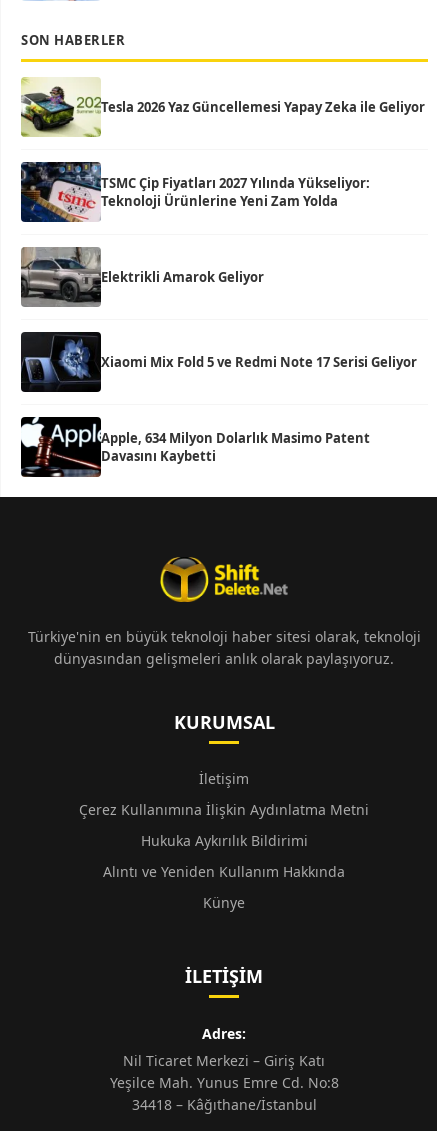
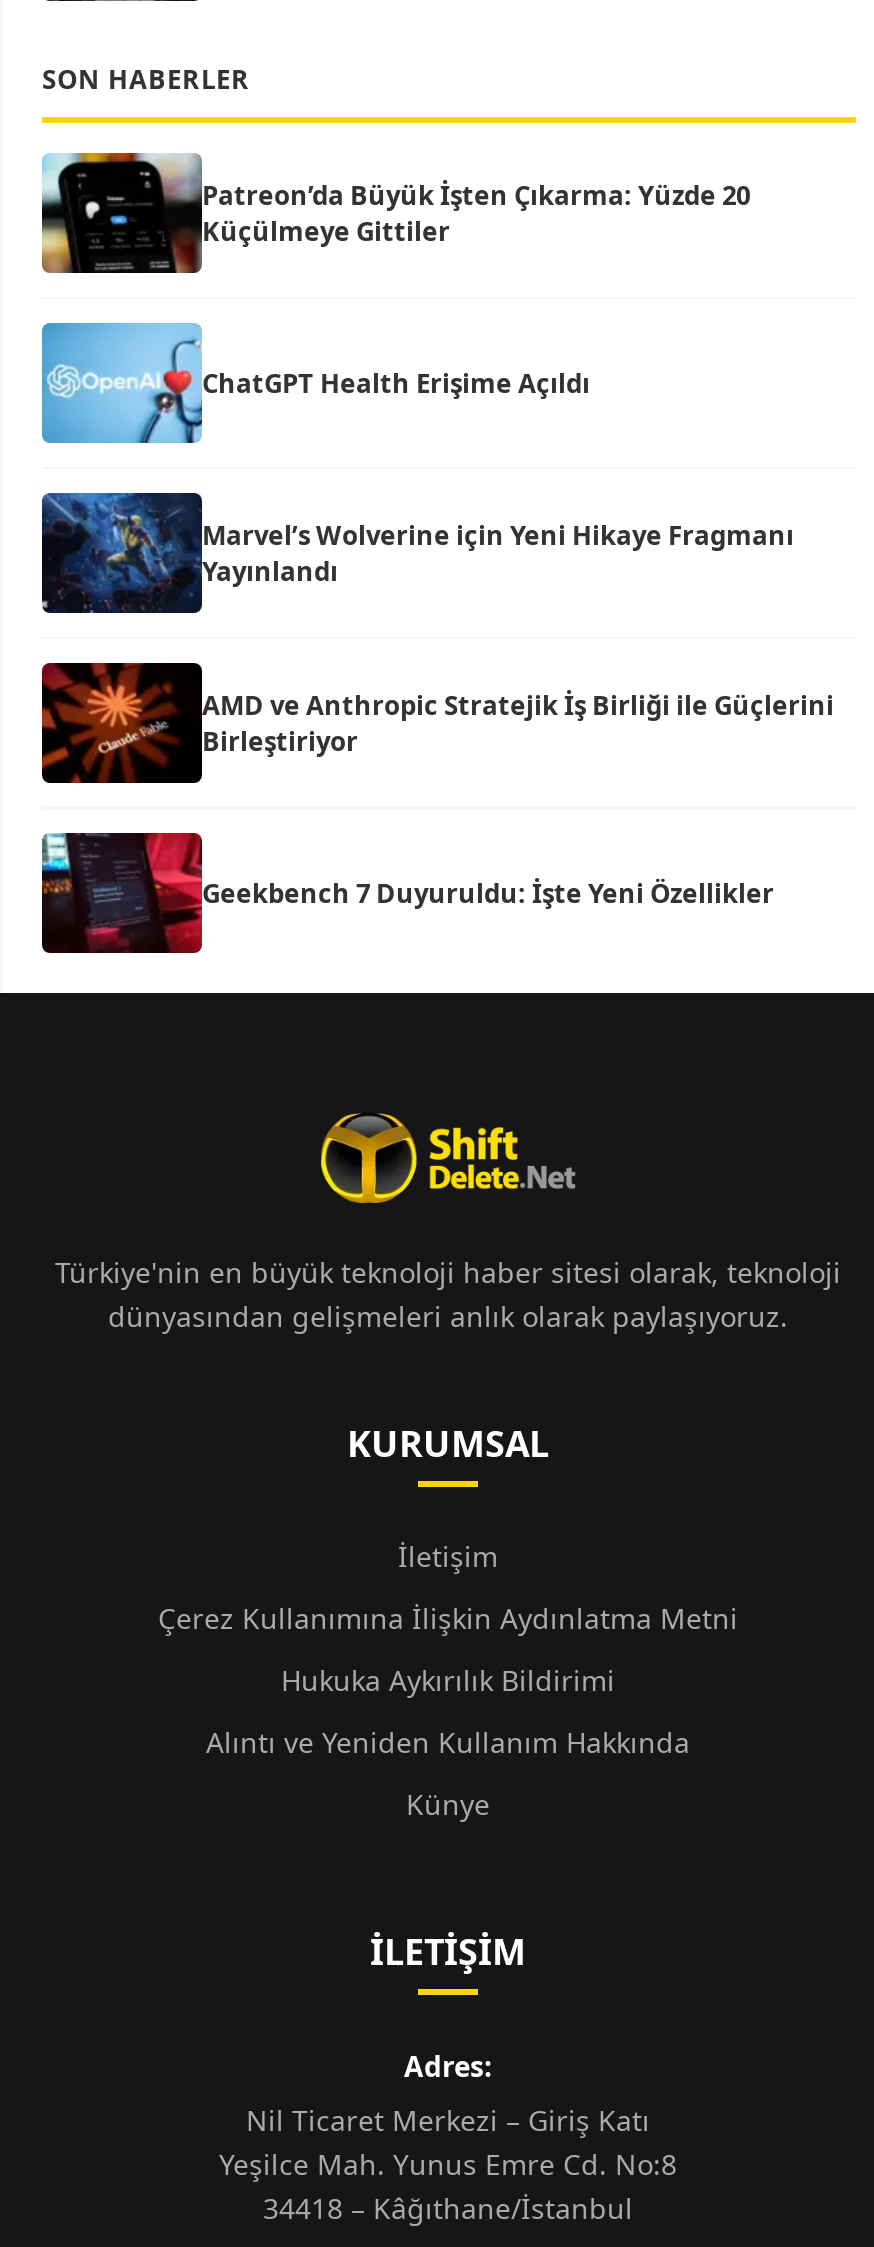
- [image]
- Tesla 2026 Yaz Güncellemesi Yapay Zeka ile Geliyor
+ [image]
+ Patreon’da Büyük İşten Çıkarma: Yüzde 20
+ Küçülmeye Gittiler

- [image]
- TSMC Çip Fiyatları 2027 Yılında Yükseliyor:
- Teknoloji Ürünlerine Yeni Zam Yolda
+ [image]
+ ChatGPT Health Erişime Açıldı

- [image]
- Elektrikli Amarok Geliyor
+ [image]
+ Marvel’s Wolverine için Yeni Hikaye Fragmanı
+ Yayınlandı

- [image]
- Xiaomi Mix Fold 5 ve Redmi Note 17 Serisi Geliyor
+ [image]
+ AMD ve Anthropic Stratejik İş Birliği ile Güçlerini
+ Birleştiriyor

- [image]
- Apple, 634 Milyon Dolarlık Masimo Patent
- Davasını Kaybetti
+ [image]
+ Geekbench 7 Duyuruldu: İşte Yeni Özellikler
